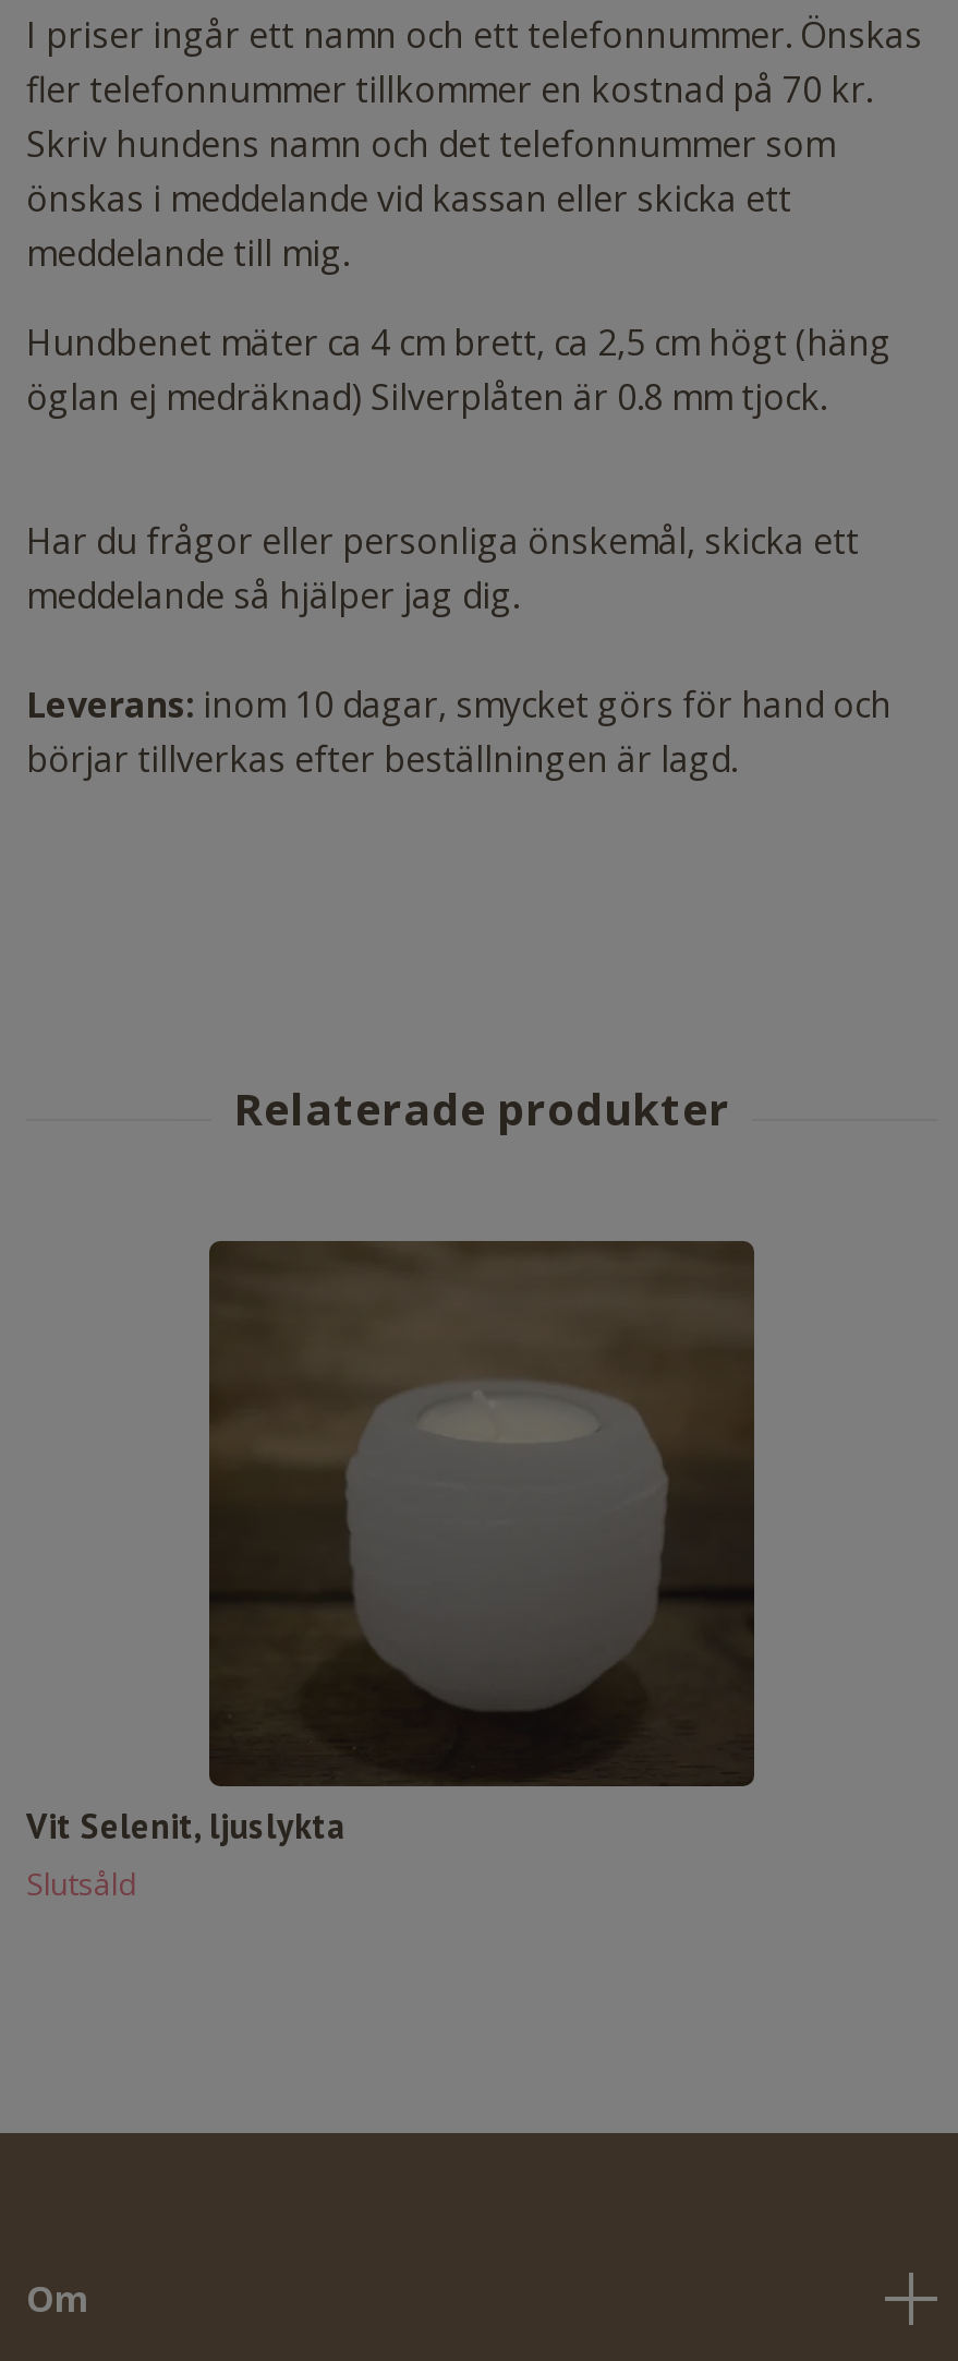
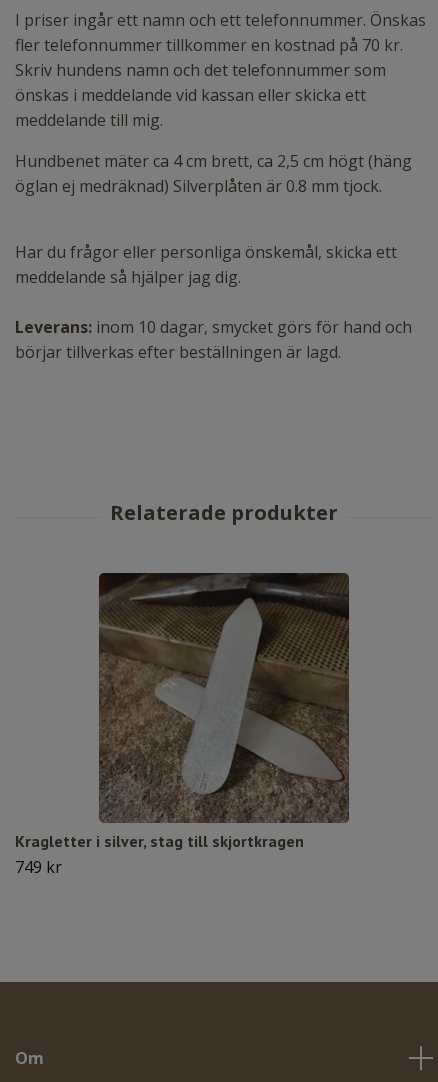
- [image]
- Vit Selenit, ljuslykta
- Slutsåld
+ [image]
+ Kragletter i silver, stag till skjortkragen
+ 749 kr
